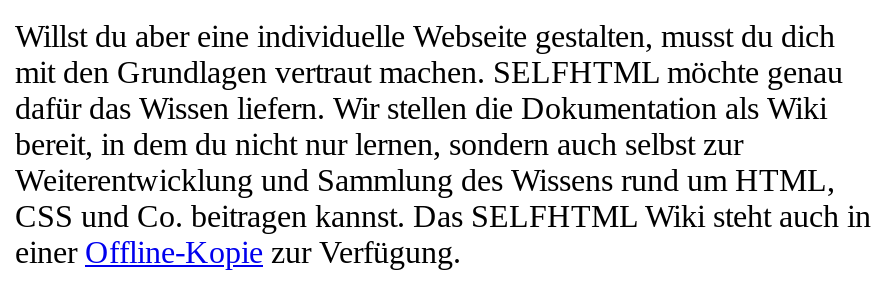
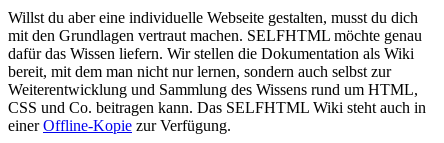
- bereit, in dem du nicht nur lernen, sondern auch selbst zur
+ bereit, mit dem man nicht nur lernen, sondern auch selbst zur

- CSS und Co. beitragen kannst. Das SELFHTML Wiki steht auch in
+ CSS und Co. beitragen kann. Das SELFHTML Wiki steht auch in
